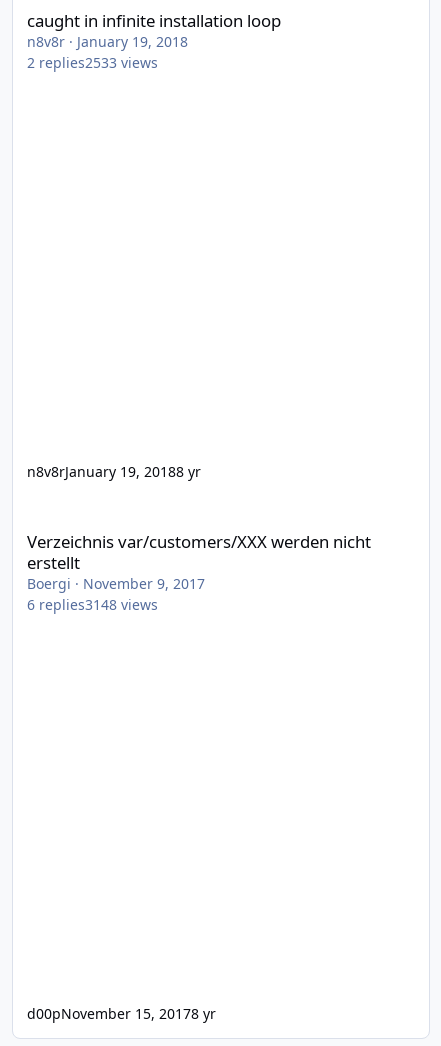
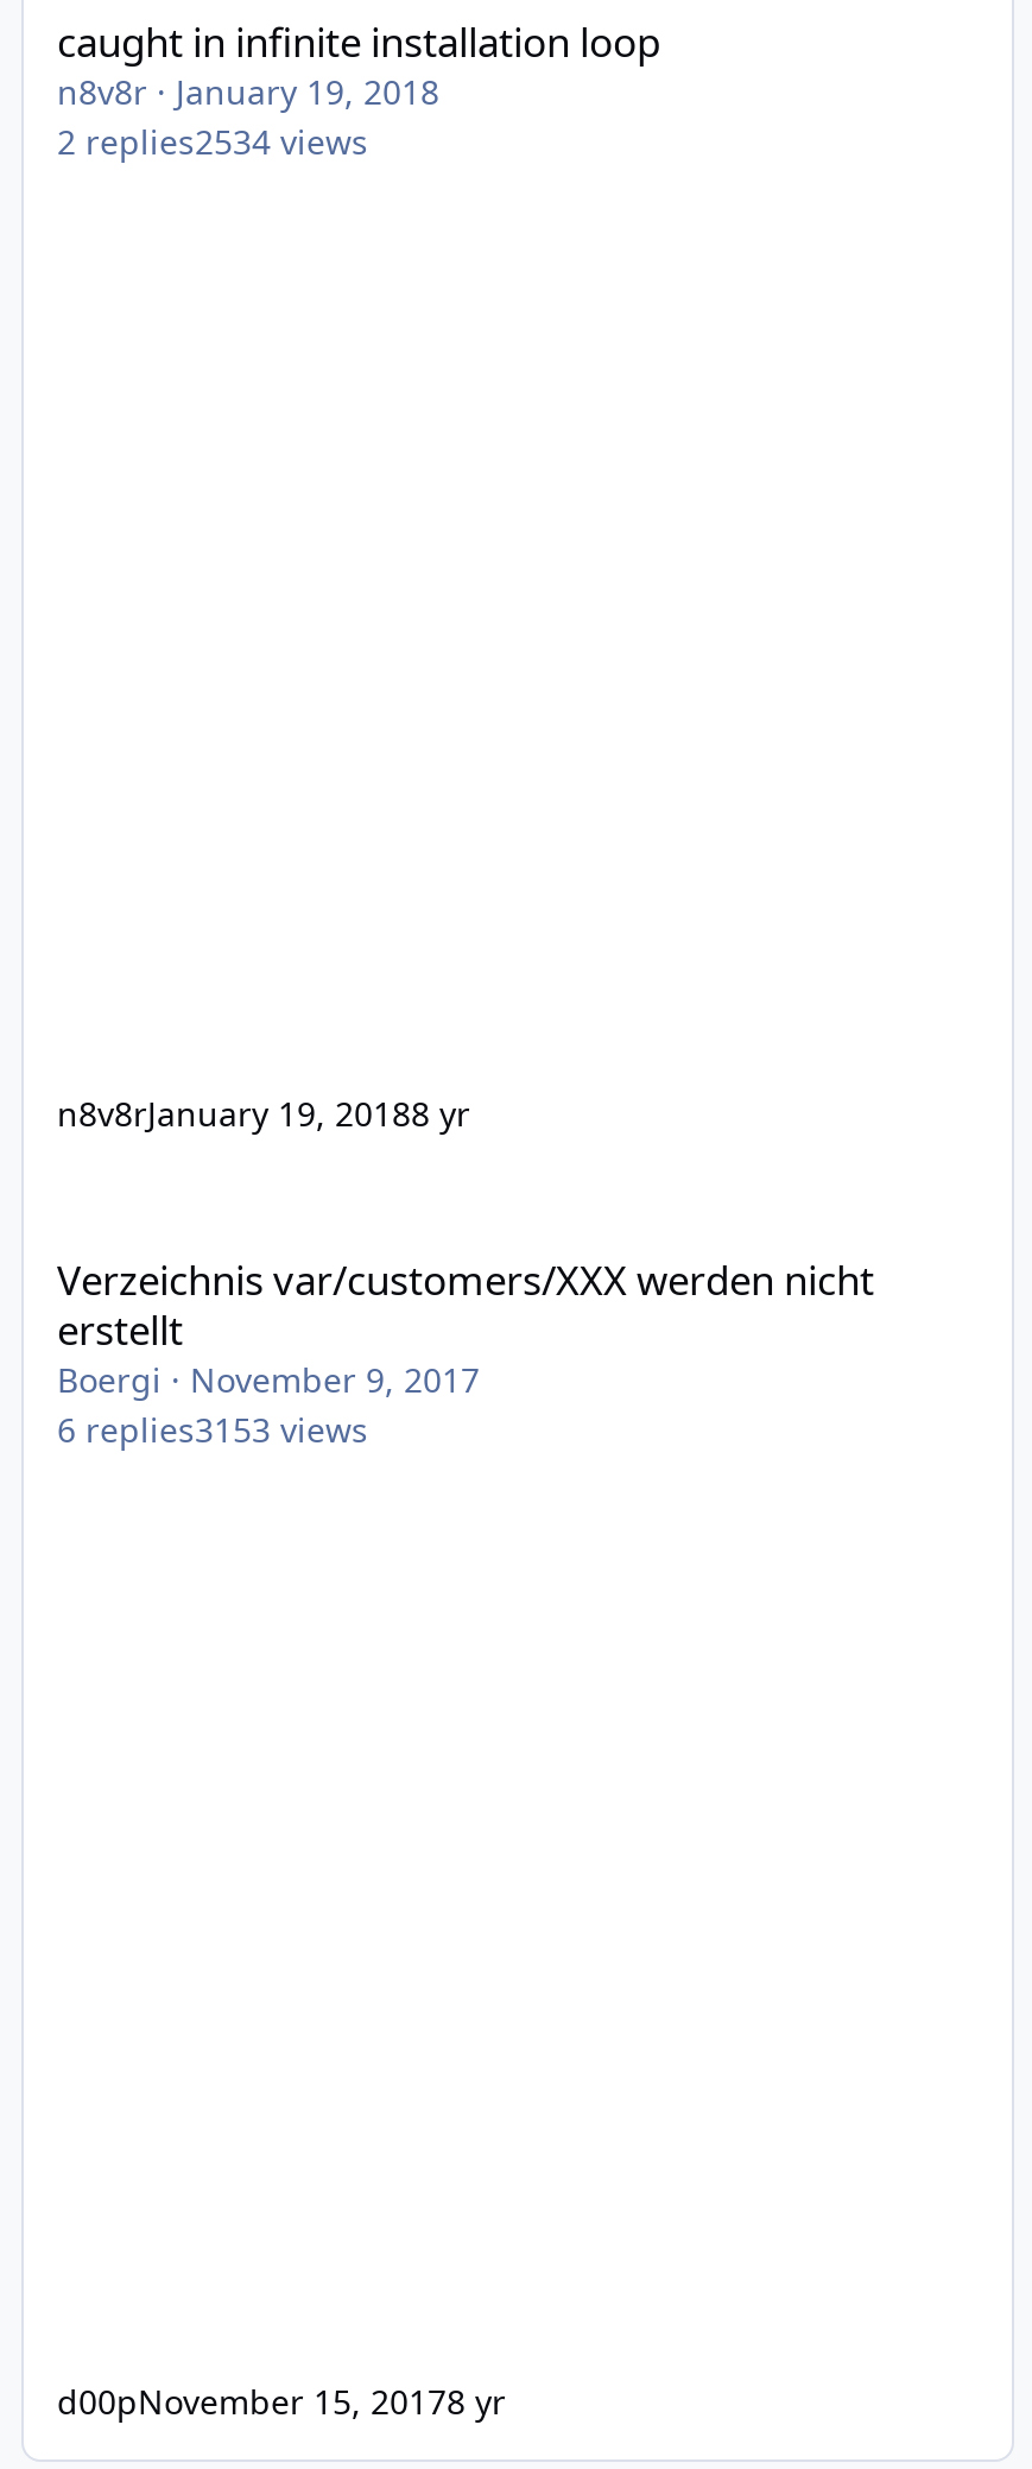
- 2 replies2533 views
+ 2 replies2534 views

- 6 replies3148 views
+ 6 replies3153 views
